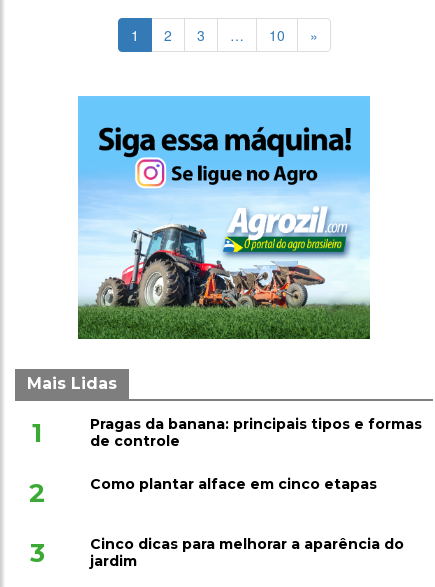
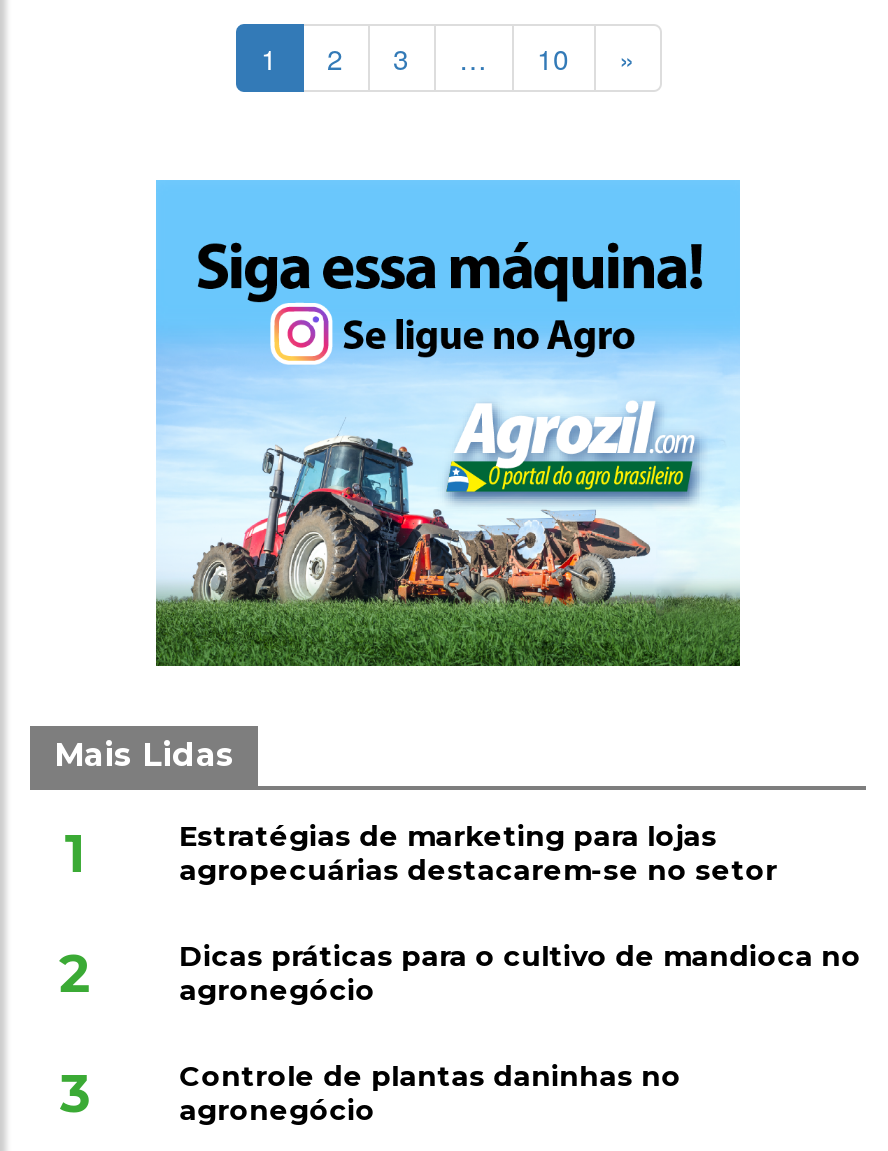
- Pragas da banana: principais tipos e formas
- de controle
+ Estratégias de marketing para lojas
+ agropecuárias destacarem-se no setor

- Como plantar alface em cinco etapas
+ Dicas práticas para o cultivo de mandioca no
+ agronegócio

- Cinco dicas para melhorar a aparência do
- jardim
+ Controle de plantas daninhas no
+ agronegócio
